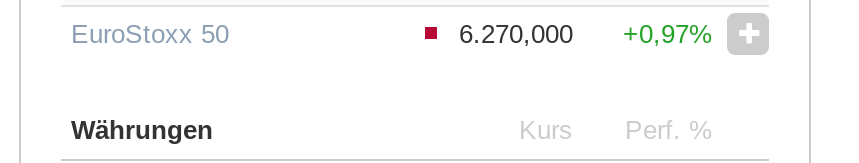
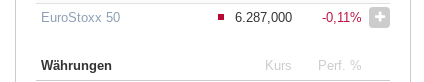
- 6.270,000
+ 6.287,000

- +0,97%
+ -0,11%
